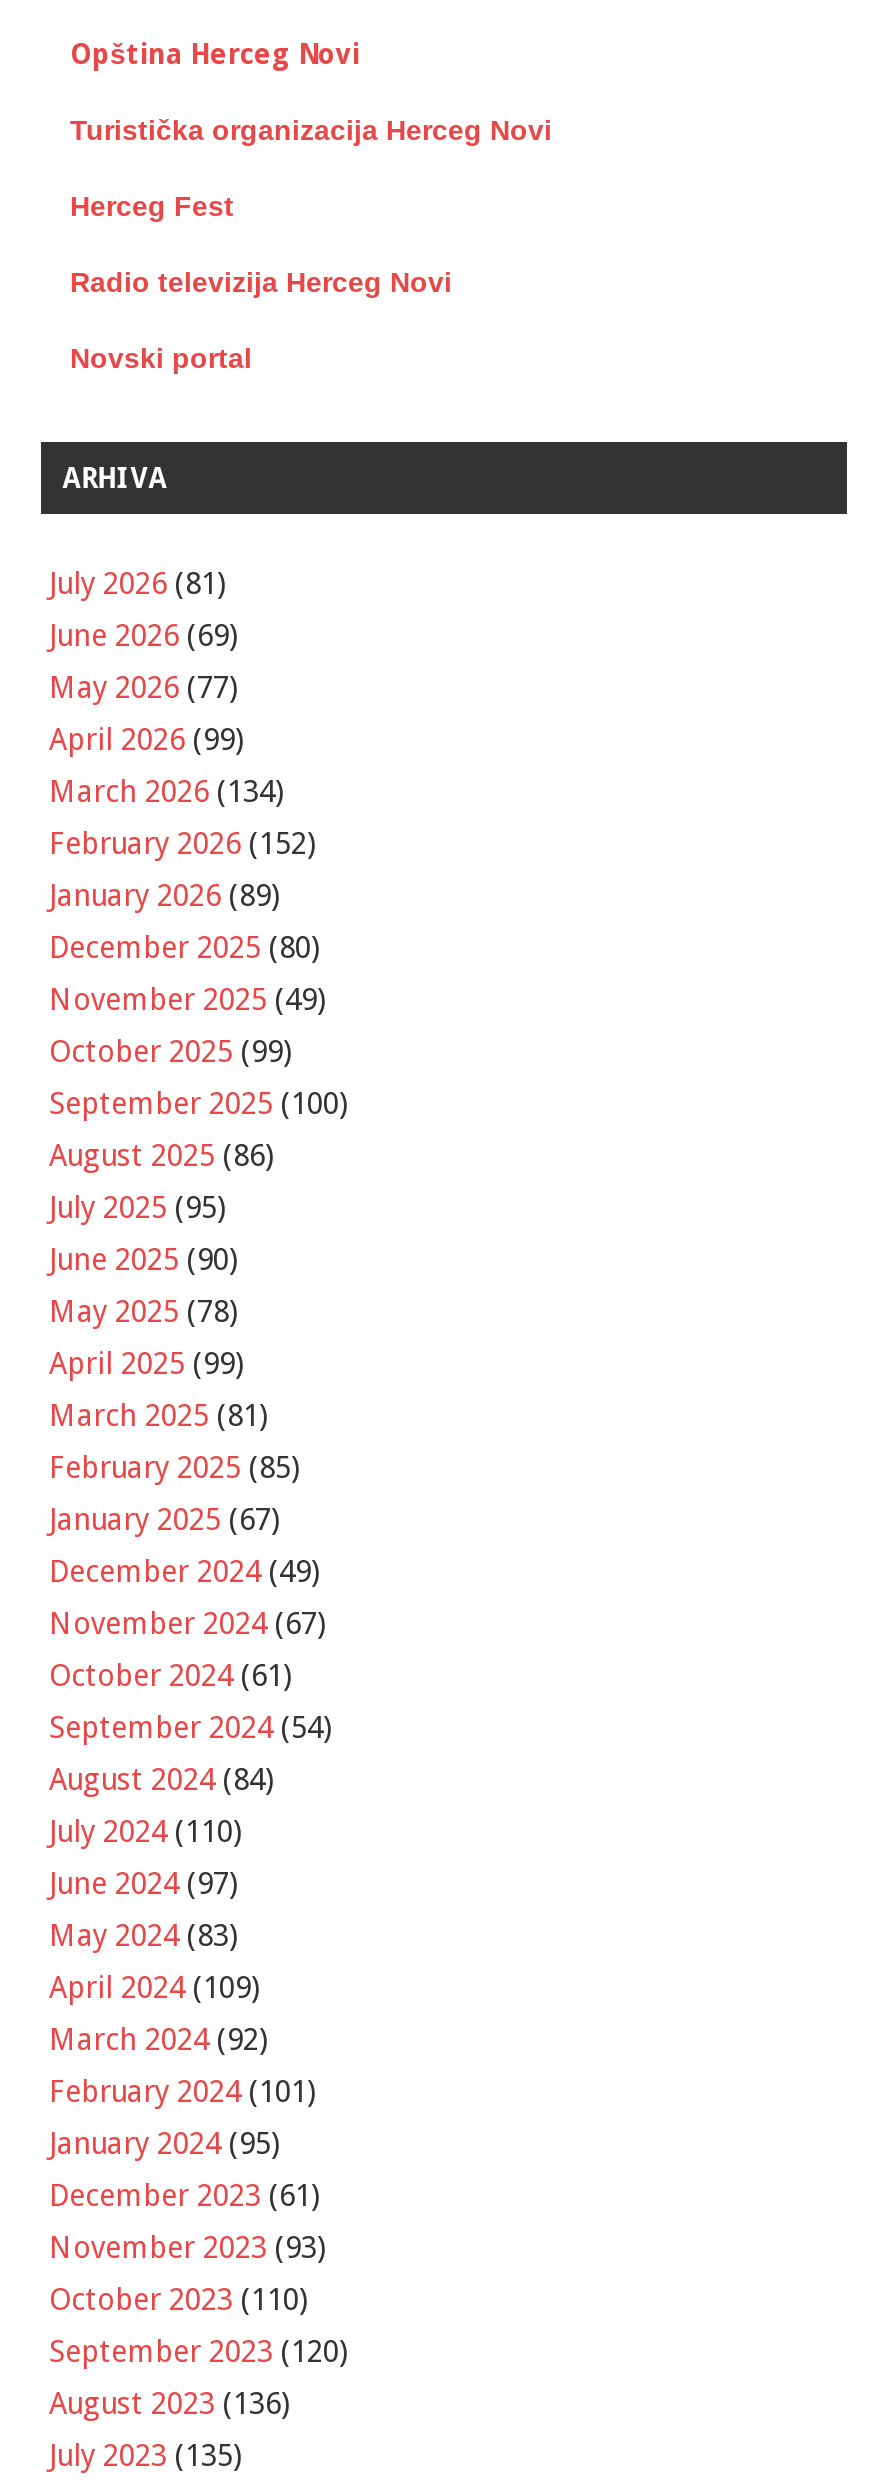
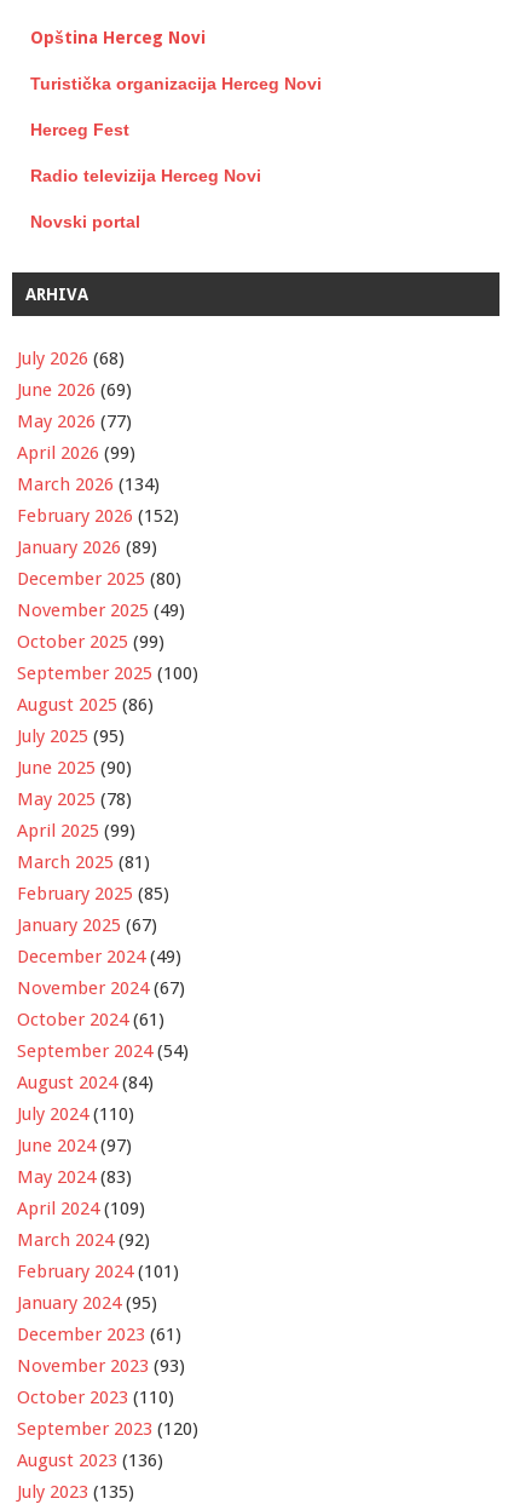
- July 2026 (81)
+ July 2026 (68)
